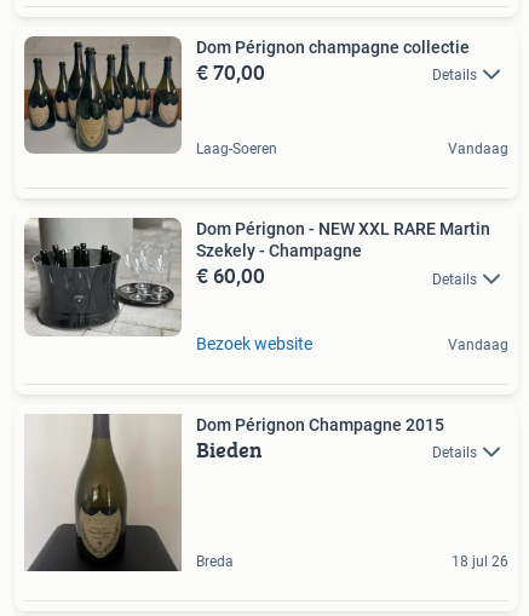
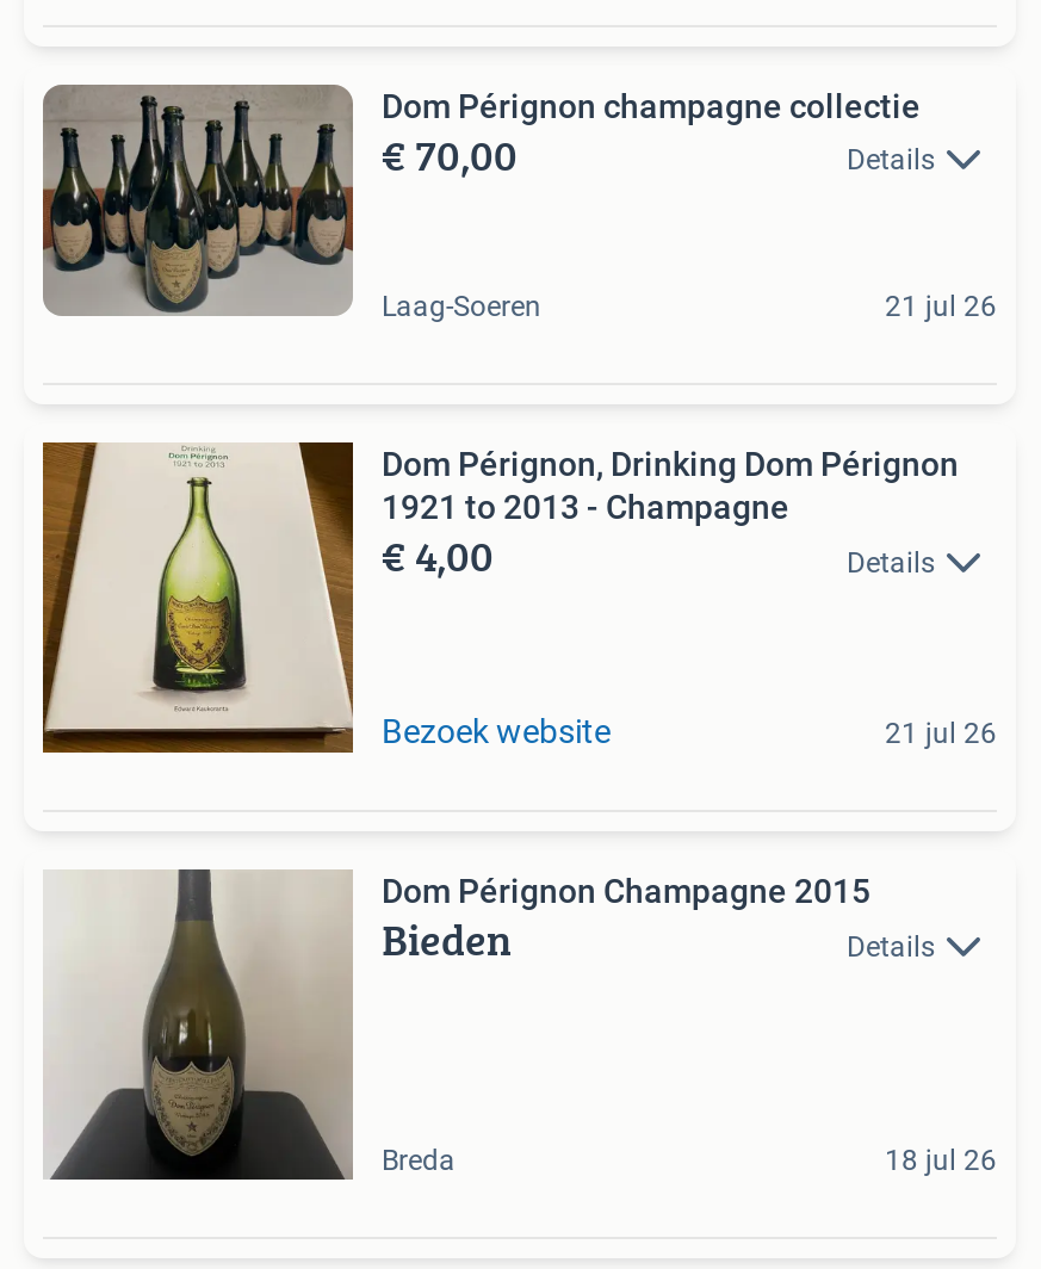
- Vandaag
+ 21 jul 26

- [image]
- Dom Pérignon - NEW XXL RARE Martin
- Szekely - Champagne
- € 60,00
+ [image]
+ Dom Pérignon, Drinking Dom Pérignon
+ 1921 to 2013 - Champagne
+ € 4,00

- Vandaag
+ 21 jul 26
